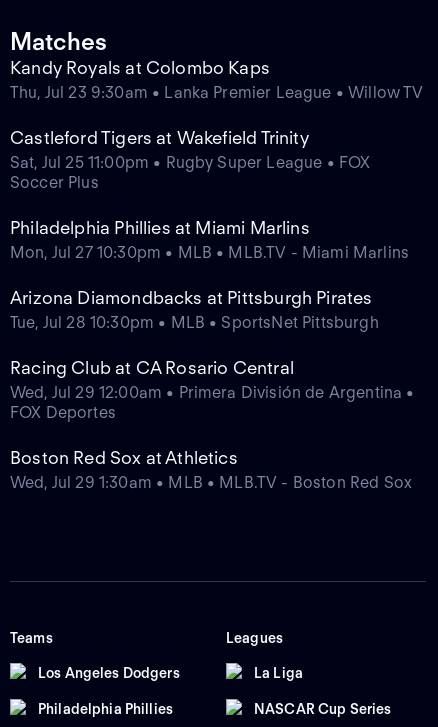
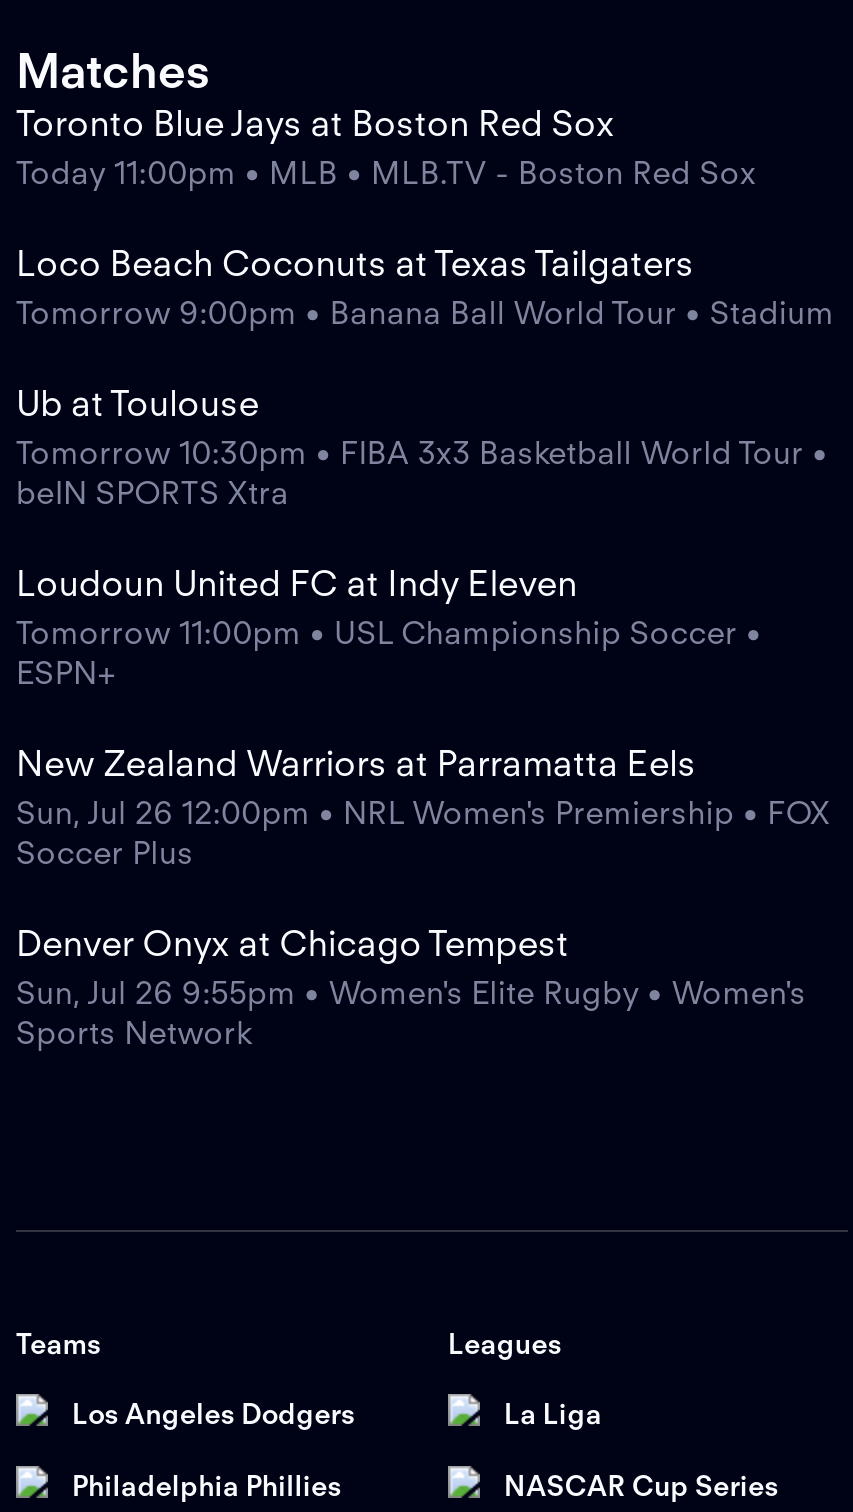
- Kandy Royals at Colombo Kaps
- Thu, Jul 23 9:30am • Lanka Premier League • Willow TV
- Castleford Tigers at Wakefield Trinity
- Sat, Jul 25 11:00pm • Rugby Super League • FOX
+ Toronto Blue Jays at Boston Red Sox
+ Today 11:00pm • MLB • MLB.TV - Boston Red Sox
+ Loco Beach Coconuts at Texas Tailgaters
+ Tomorrow 9:00pm • Banana Ball World Tour • Stadium
+ Ub at Toulouse
+ Tomorrow 10:30pm • FIBA 3x3 Basketball World Tour •
+ beIN SPORTS Xtra
+ Loudoun United FC at Indy Eleven
+ Tomorrow 11:00pm • USL Championship Soccer •
+ ESPN+
+ New Zealand Warriors at Parramatta Eels
+ Sun, Jul 26 12:00pm • NRL Women's Premiership • FOX

moved down: Soccer Plus

- Philadelphia Phillies at Miami Marlins
- Mon, Jul 27 10:30pm • MLB • MLB.TV - Miami Marlins
- Arizona Diamondbacks at Pittsburgh Pirates
- Tue, Jul 28 10:30pm • MLB • SportsNet Pittsburgh
- Racing Club at CA Rosario Central
- Wed, Jul 29 12:00am • Primera División de Argentina •
- FOX Deportes
- Boston Red Sox at Athletics
- Wed, Jul 29 1:30am • MLB • MLB.TV - Boston Red Sox
+ Denver Onyx at Chicago Tempest
+ Sun, Jul 26 9:55pm • Women's Elite Rugby • Women's
+ Sports Network
